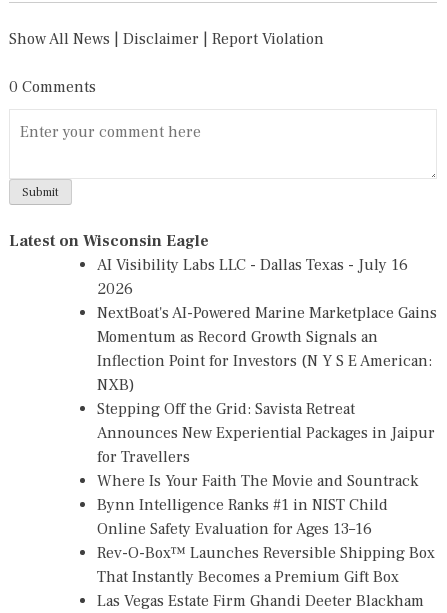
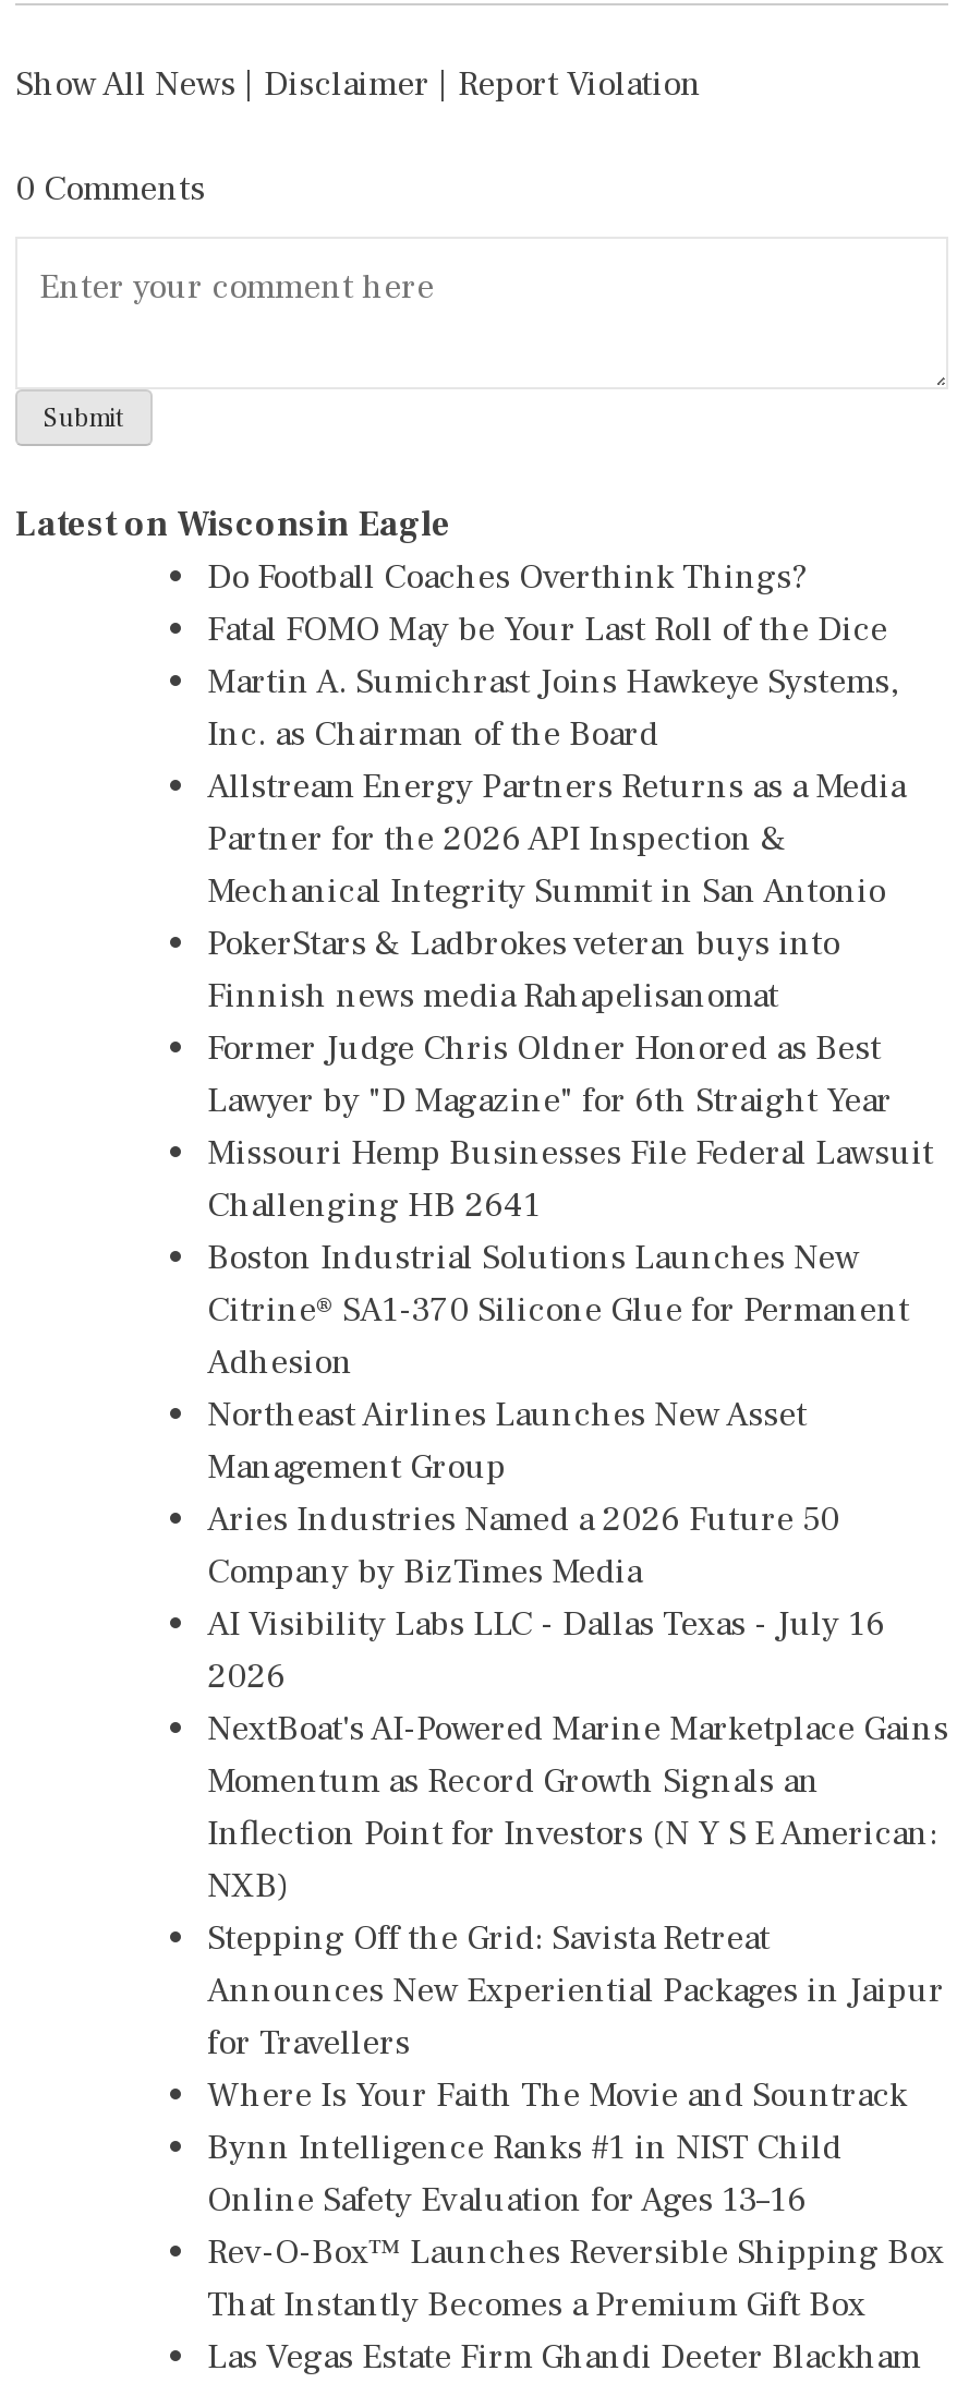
+ Do Football Coaches Overthink Things?
+ Fatal FOMO May be Your Last Roll of the Dice
+ Martin A. Sumichrast Joins Hawkeye Systems,
+ Inc. as Chairman of the Board
+ Allstream Energy Partners Returns as a Media
+ Partner for the 2026 API Inspection &
+ Mechanical Integrity Summit in San Antonio
+ PokerStars & Ladbrokes veteran buys into
+ Finnish news media Rahapelisanomat
+ Former Judge Chris Oldner Honored as Best
+ Lawyer by "D Magazine" for 6th Straight Year
+ Missouri Hemp Businesses File Federal Lawsuit
+ Challenging HB 2641
+ Boston Industrial Solutions Launches New
+ Citrine® SA1-370 Silicone Glue for Permanent
+ Adhesion
+ Northeast Airlines Launches New Asset
+ Management Group
+ Aries Industries Named a 2026 Future 50
+ Company by BizTimes Media
